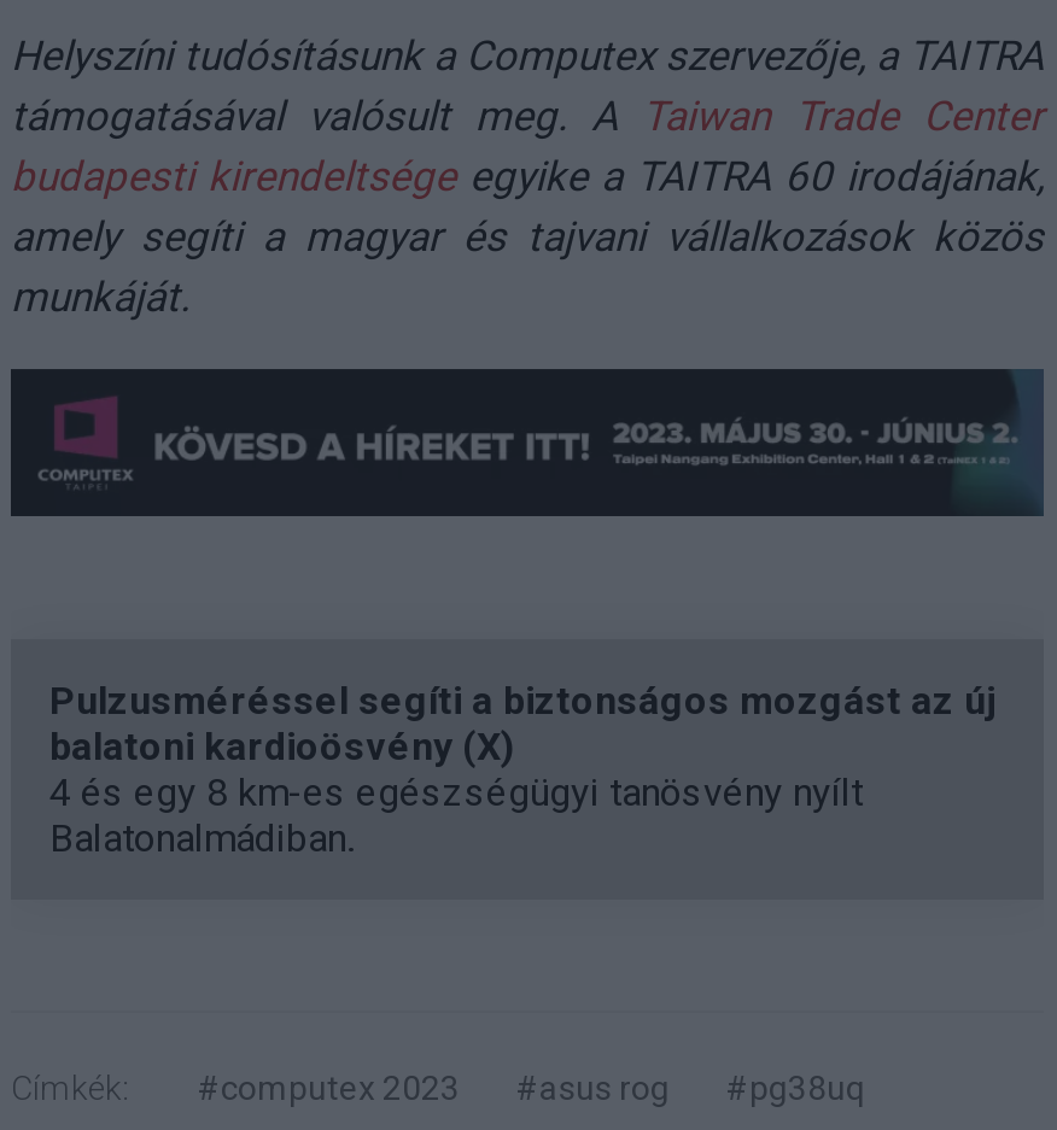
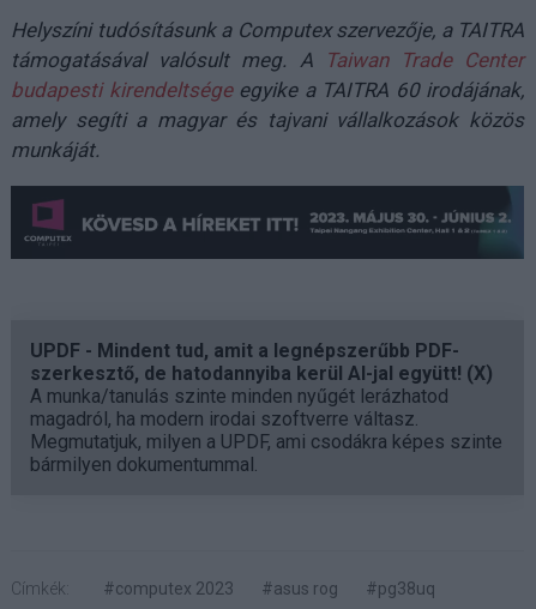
- Pulzusméréssel segíti a biztonságos mozgást az új
- balatoni kardioösvény (X)
- 4 és egy 8 km-es egészségügyi tanösvény nyílt
- Balatonalmádiban.
+ UPDF - Mindent tud, amit a legnépszerűbb PDF-
+ szerkesztő, de hatodannyiba kerül AI-jal együtt! (X)
+ A munka/tanulás szinte minden nyűgét lerázhatod
+ magadról, ha modern irodai szoftverre váltasz.
+ Megmutatjuk, milyen a UPDF, ami csodákra képes szinte
+ bármilyen dokumentummal.
